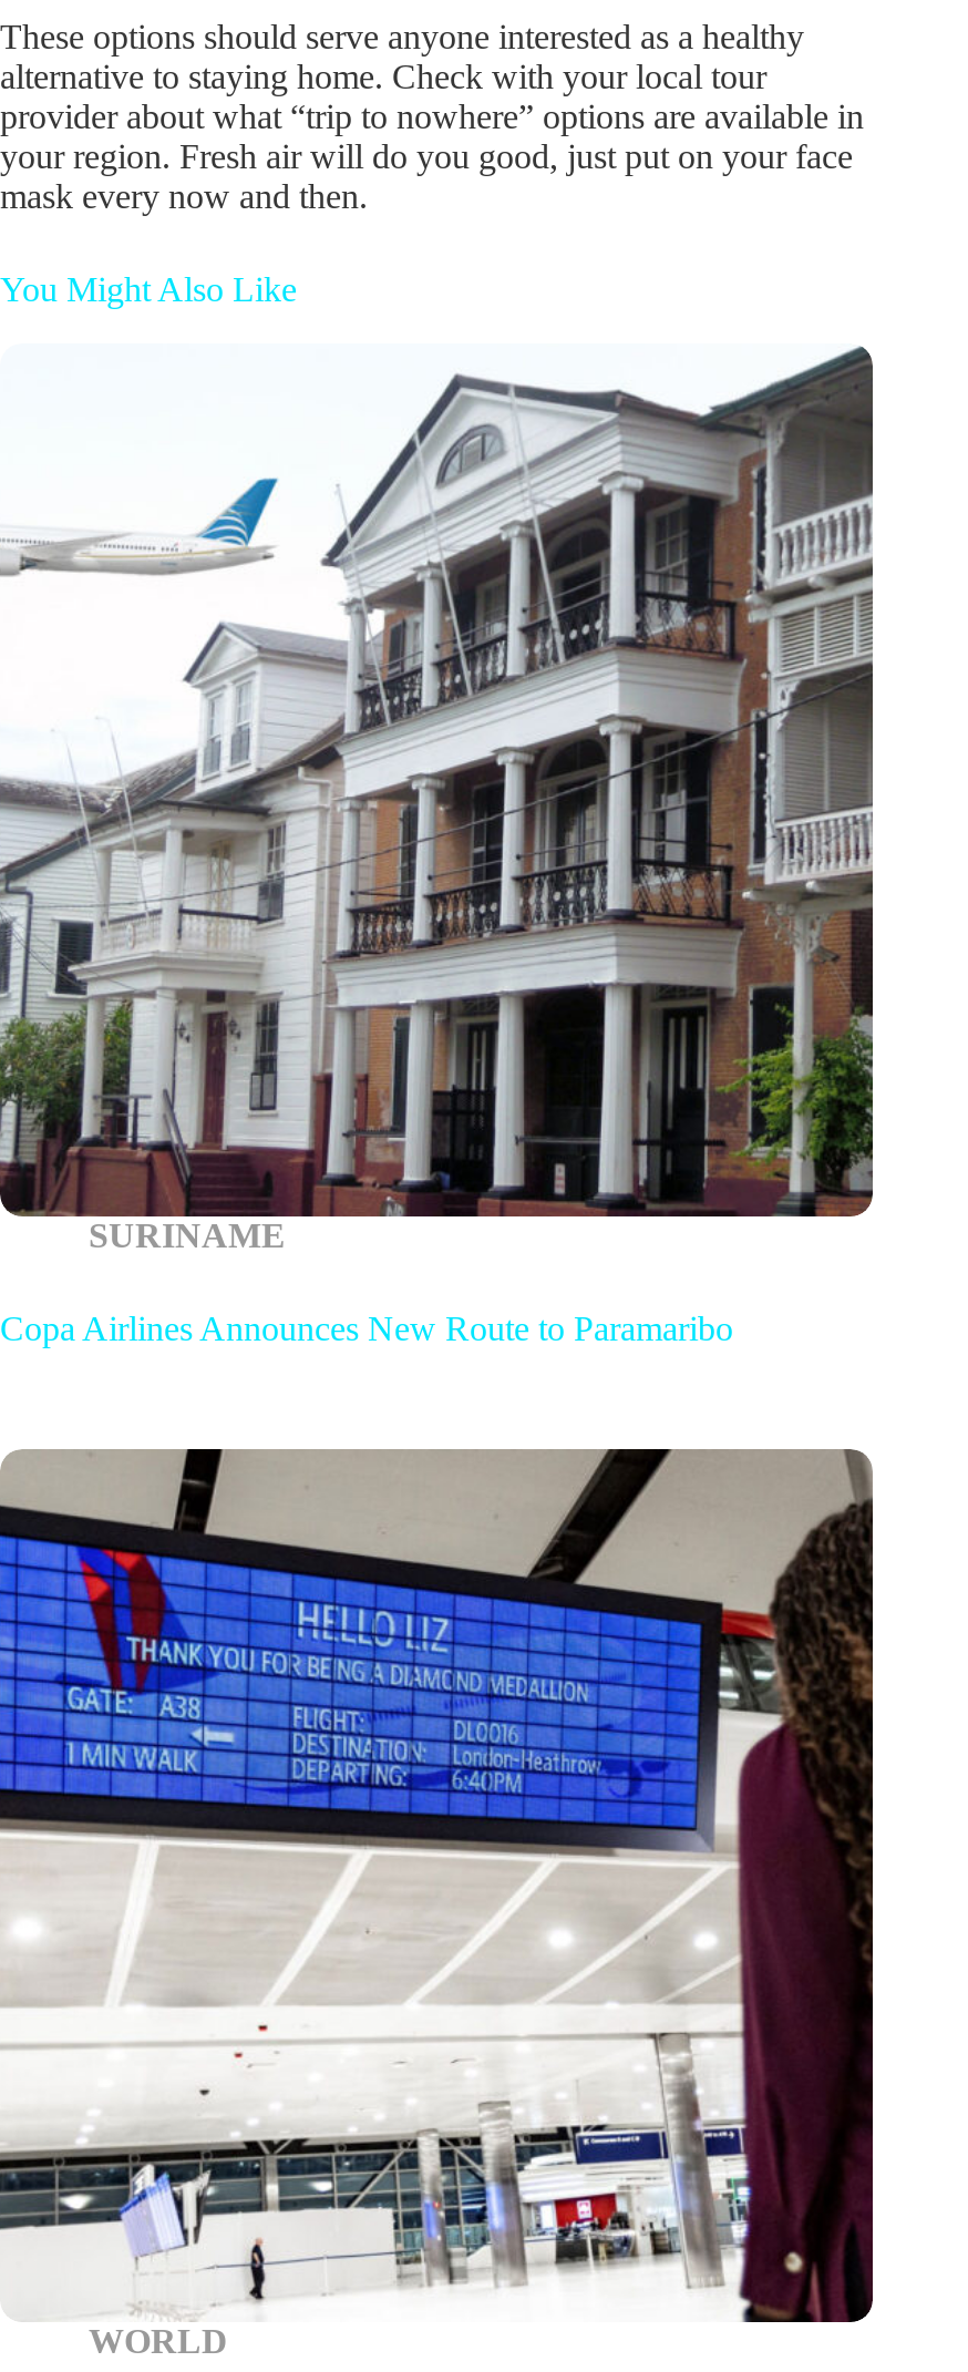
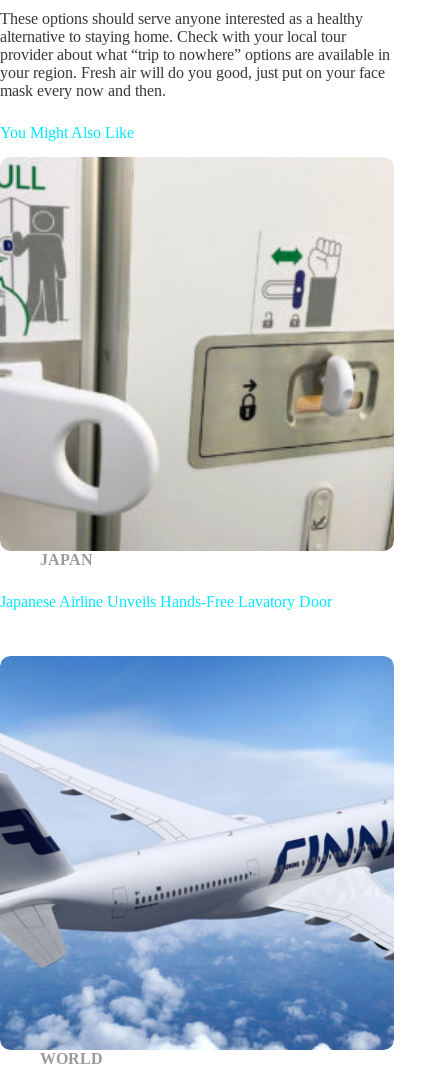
- [image]
- SURINAME
+ [image]
+ JAPAN

- Copa Airlines Announces New Route to Paramaribo
+ Japanese Airline Unveils Hands-Free Lavatory Door

- [image]
+ [image]
